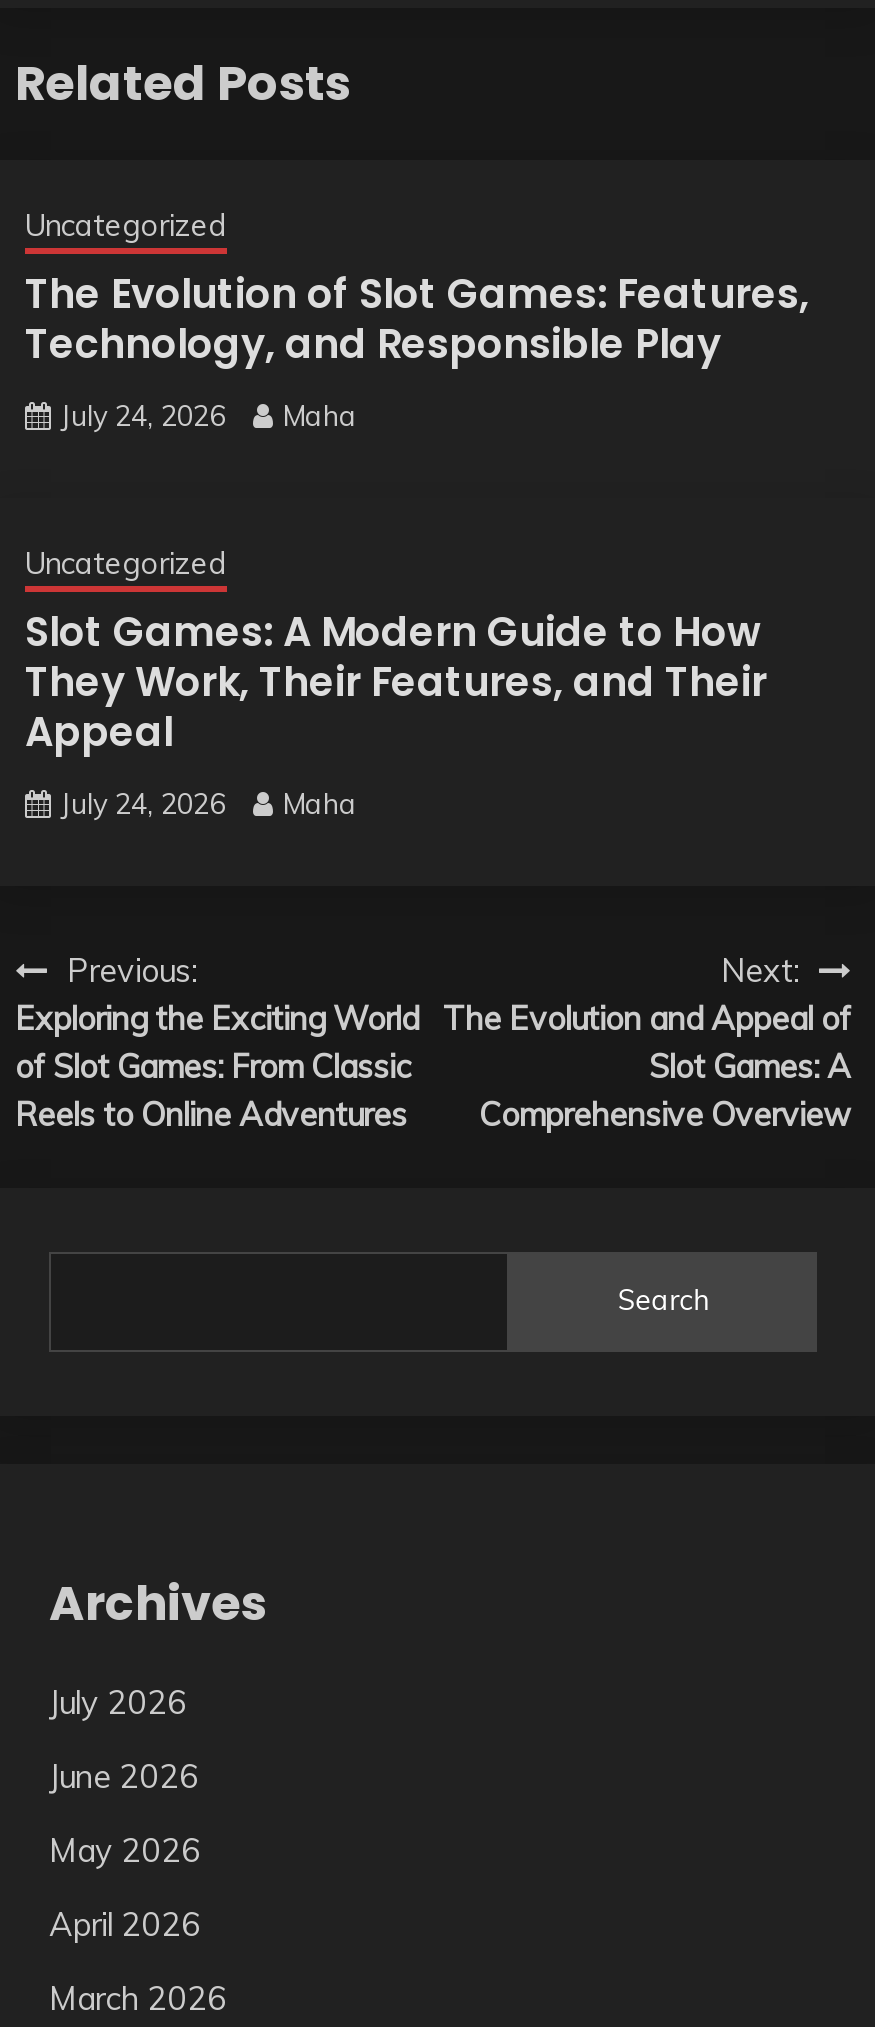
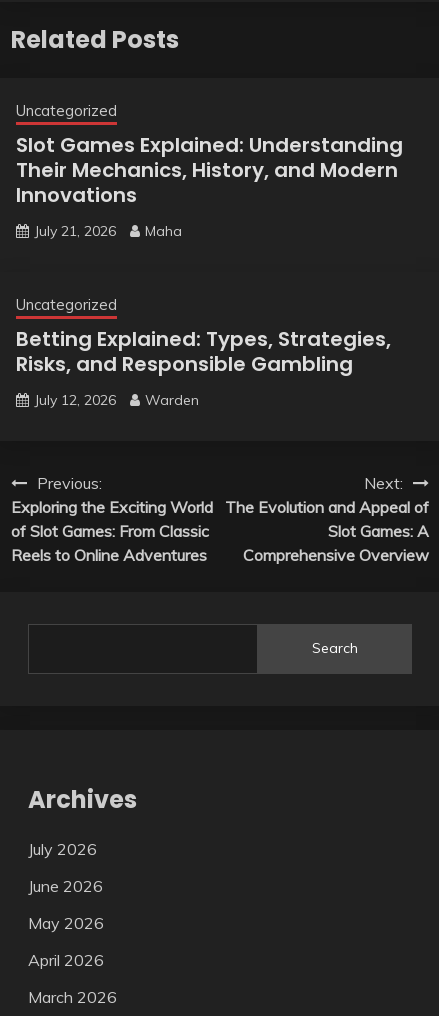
- The Evolution of Slot Games: Features,
- Technology, and Responsible Play
+ Slot Games Explained: Understanding
+ Their Mechanics, History, and Modern
+ Innovations

moved down: Maha | Uncategorized

- July 24, 2026 Maha
+ July 21, 2026 Maha

- Slot Games: A Modern Guide to How
- They Work, Their Features, and Their
- Appeal
+ Betting Explained: Types, Strategies,
+ Risks, and Responsible Gambling

- July 24, 2026
- Maha
+ July 12, 2026
+ Warden
